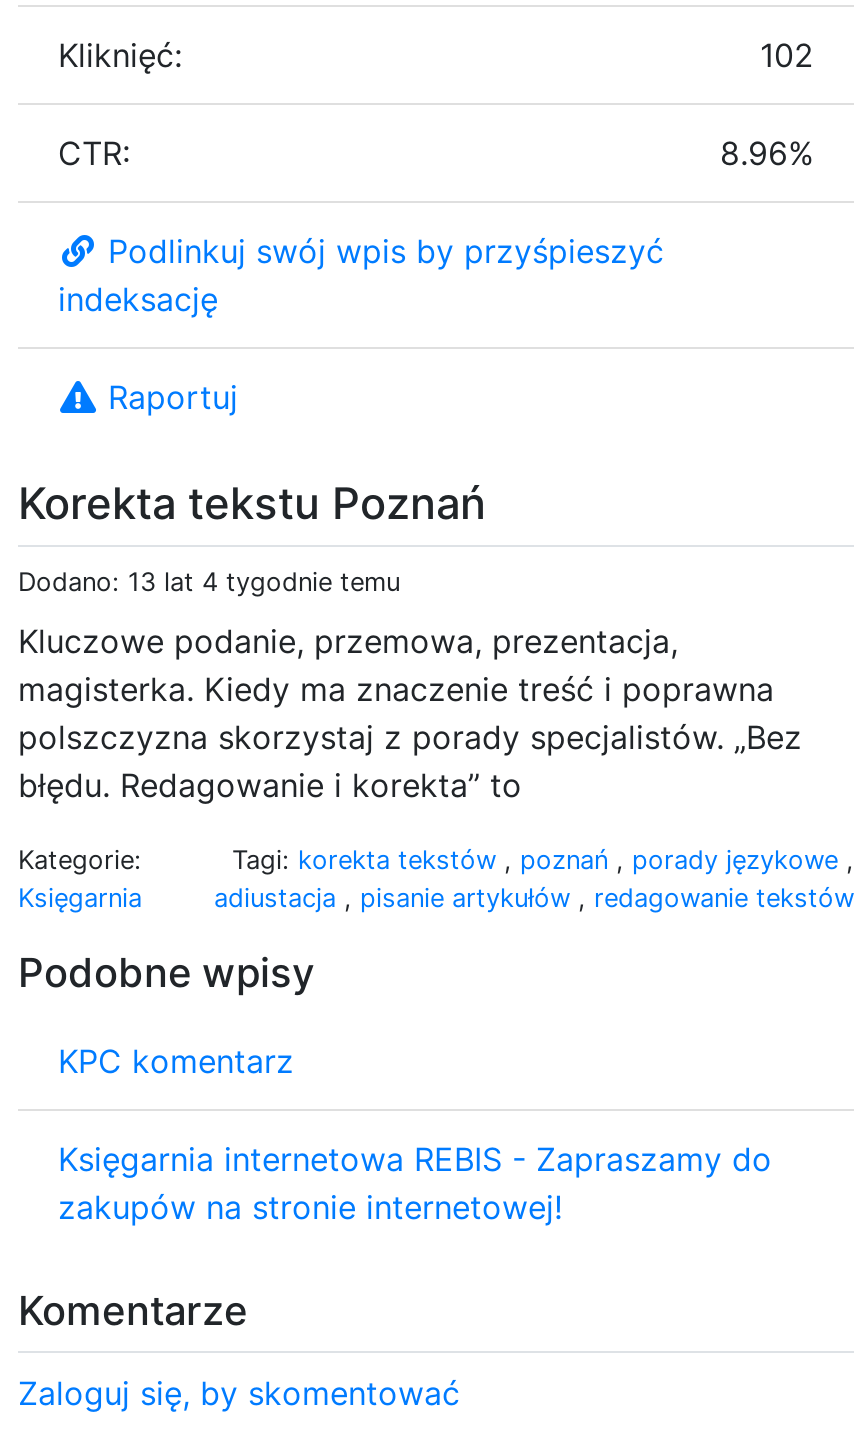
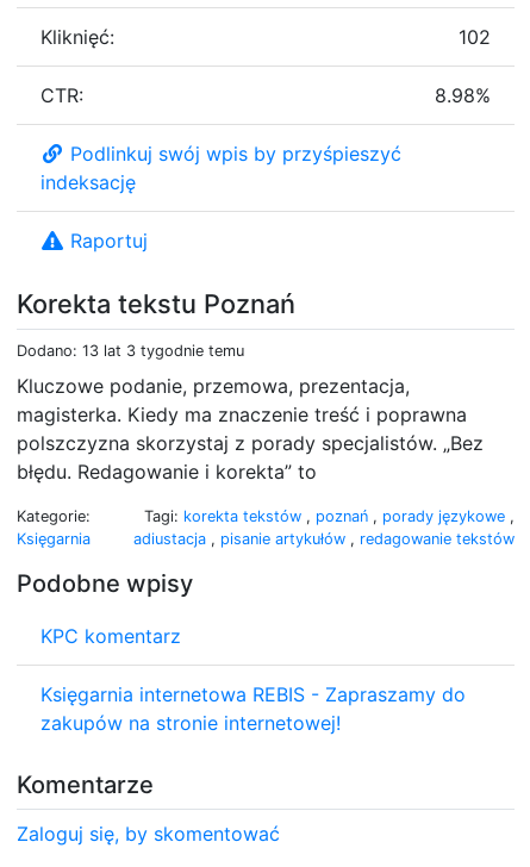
- 8.96%
+ 8.98%

- Dodano: 13 lat 4 tygodnie temu
+ Dodano: 13 lat 3 tygodnie temu
